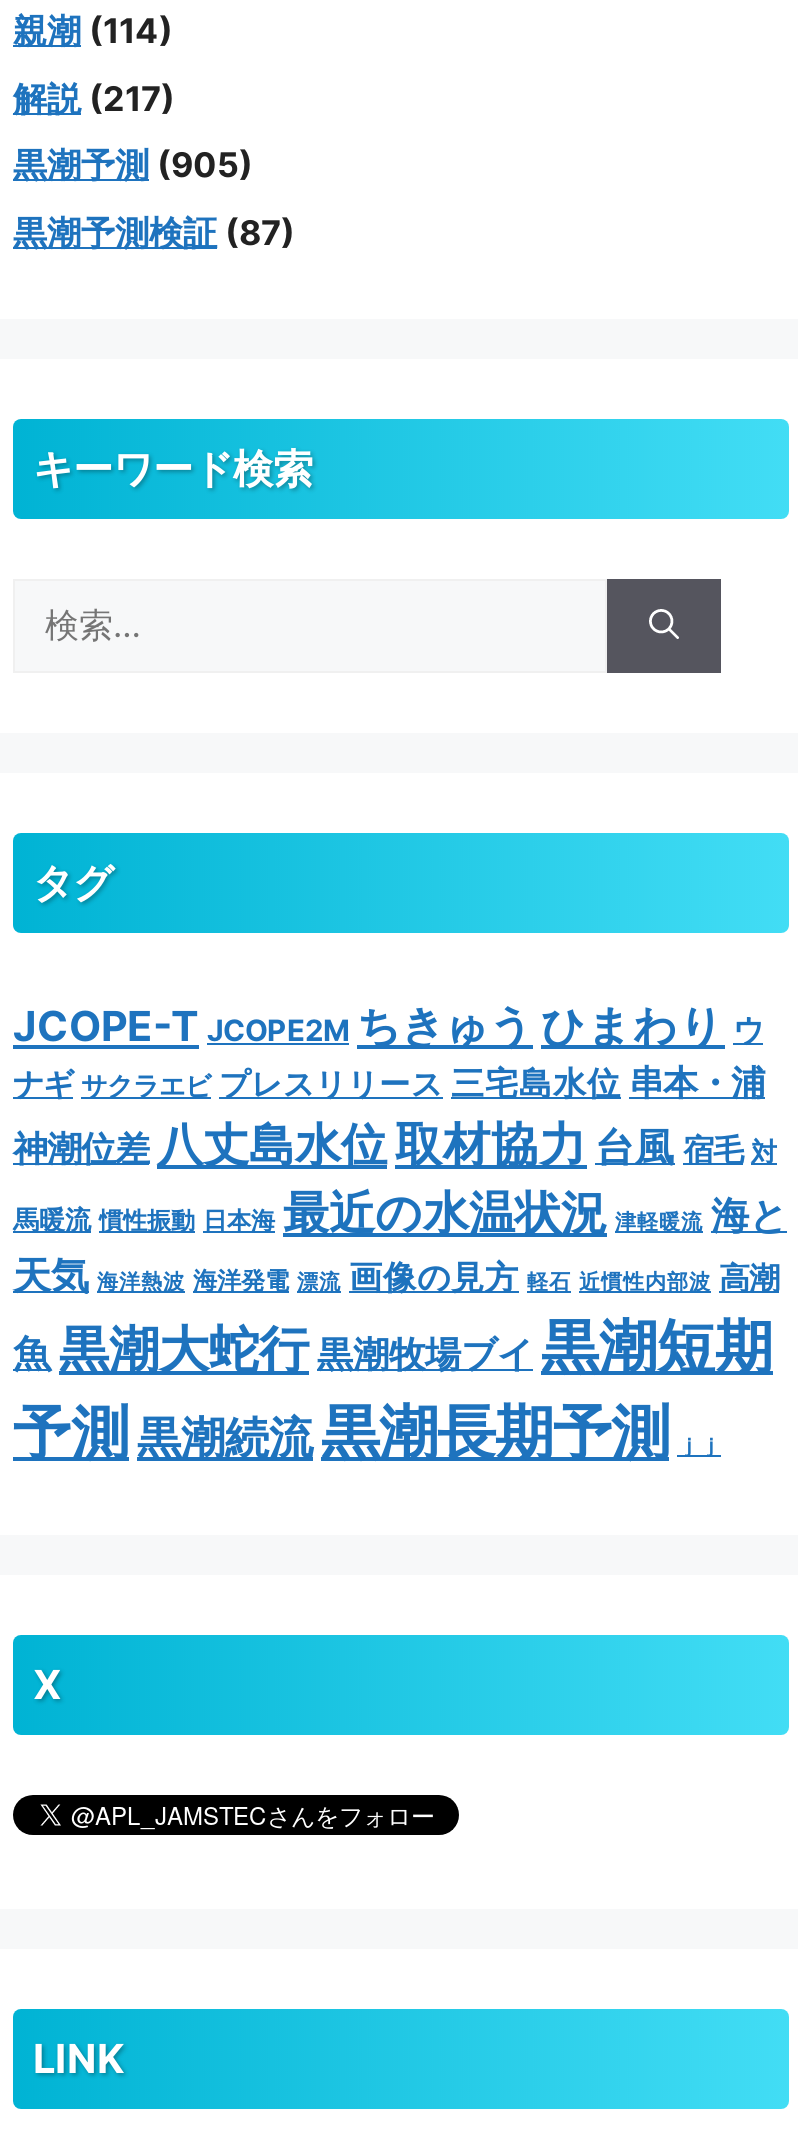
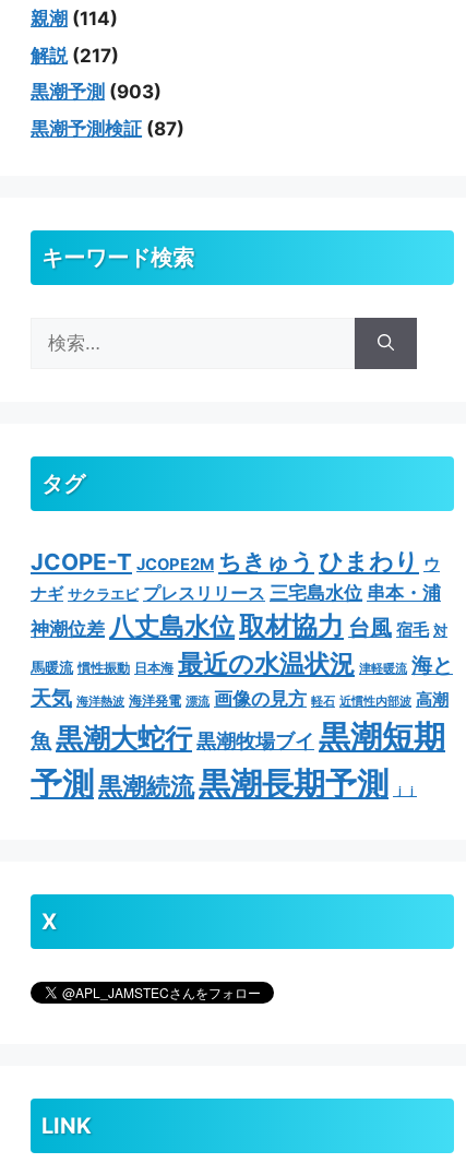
- 黒潮予測(905)
+ 黒潮予測(903)
